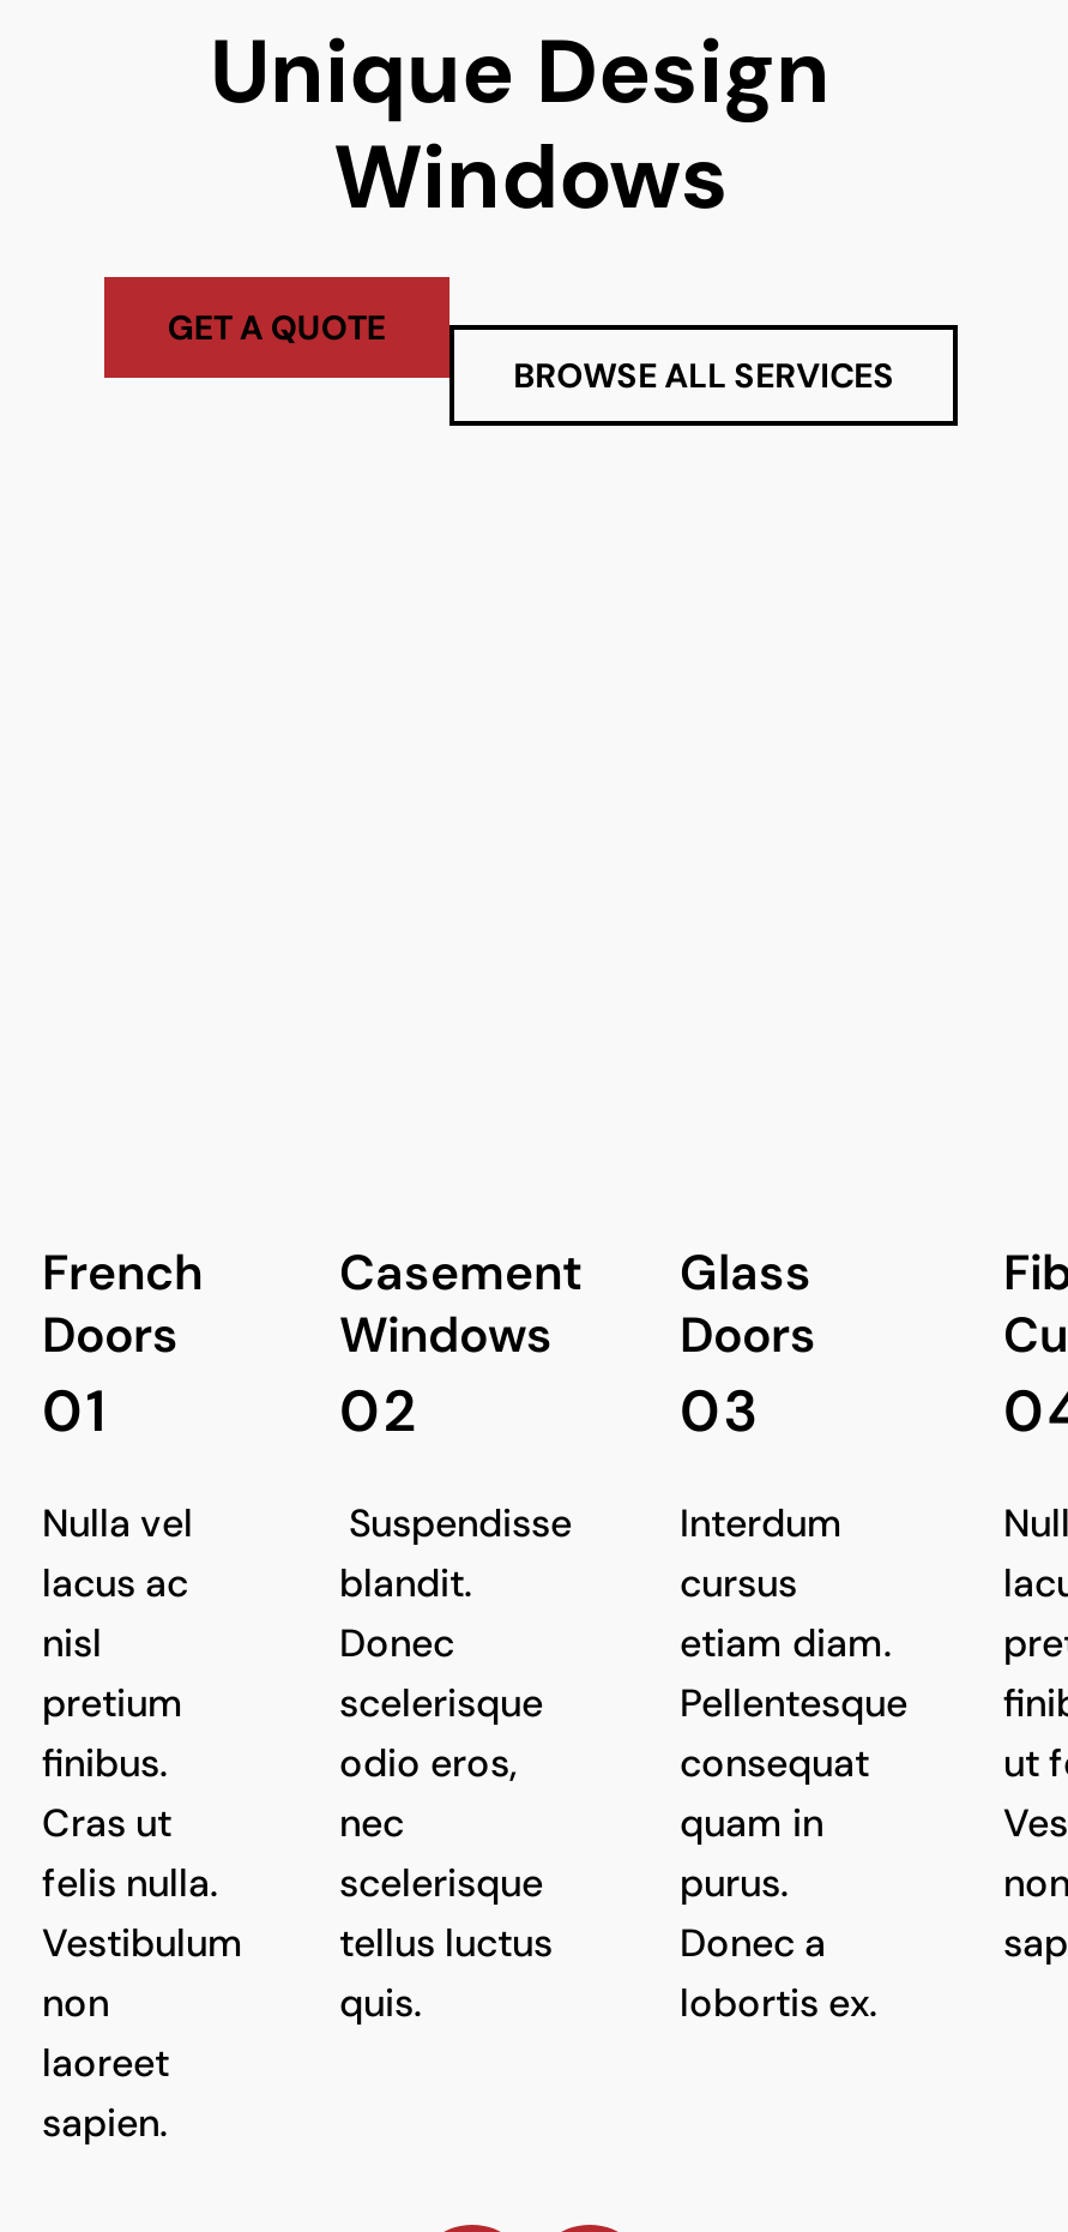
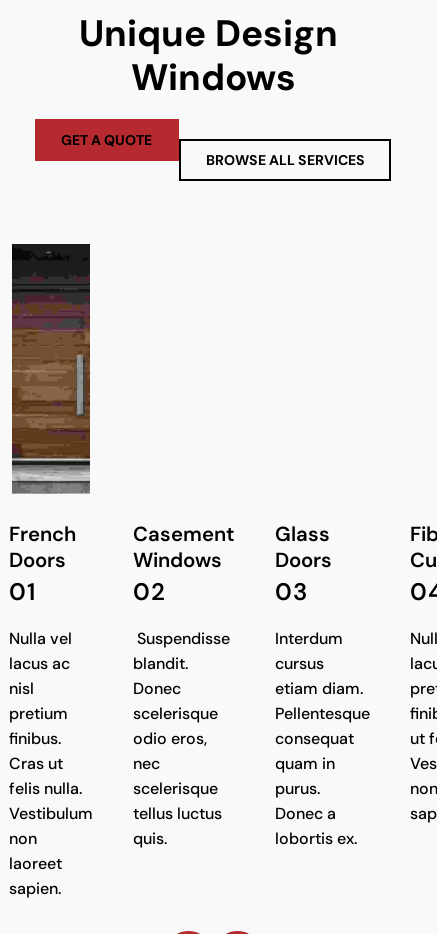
+ [image]
